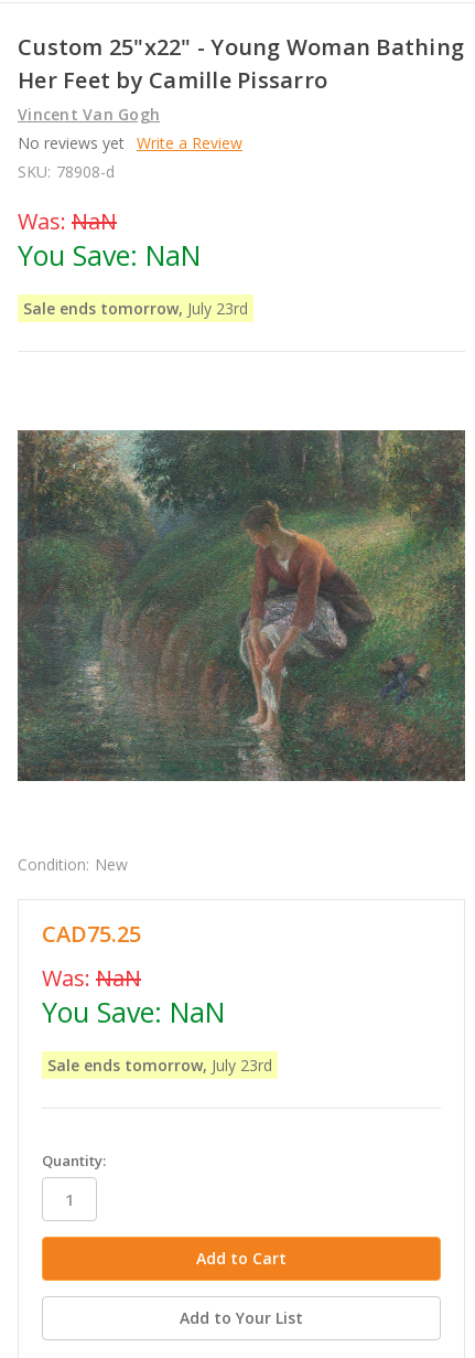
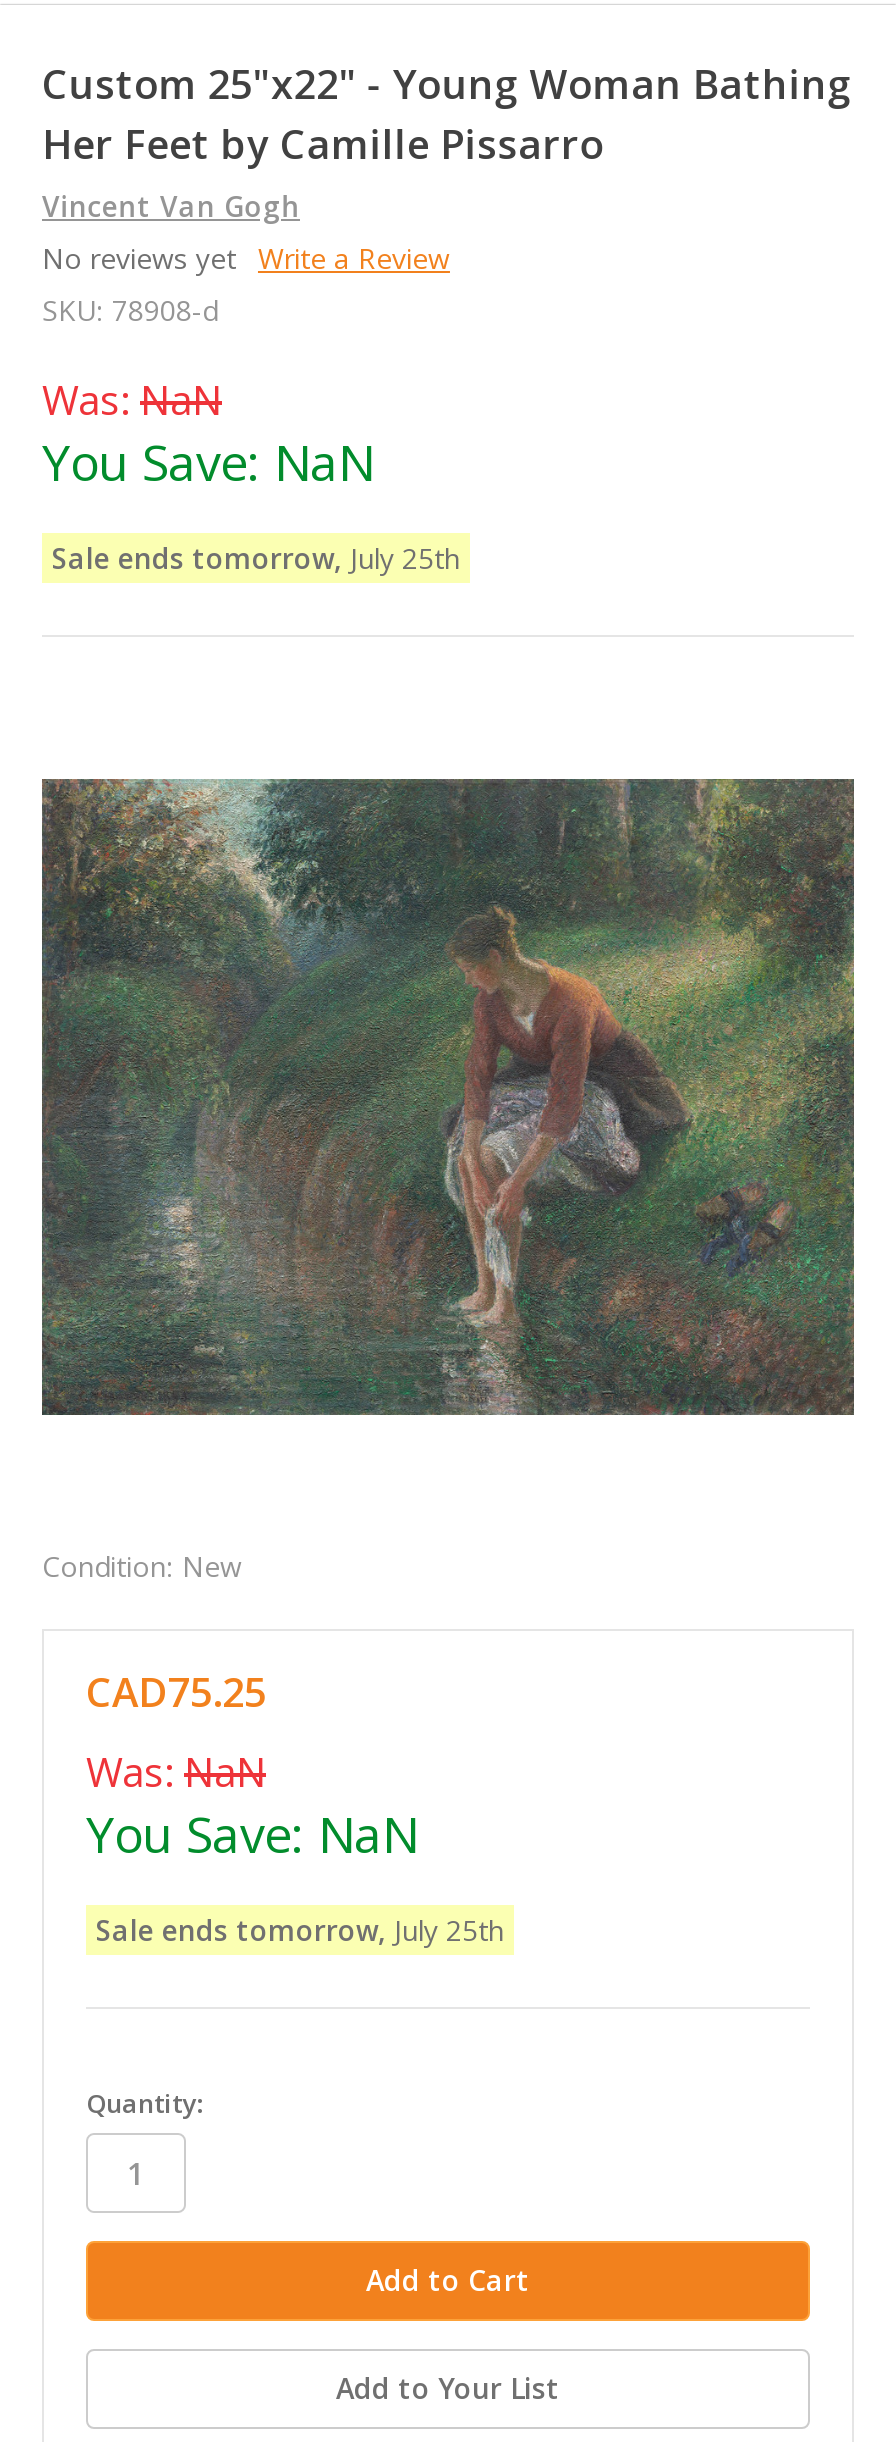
- Sale ends tomorrow, July 23rd
+ Sale ends tomorrow, July 25th

- Sale ends tomorrow, July 23rd
+ Sale ends tomorrow, July 25th
